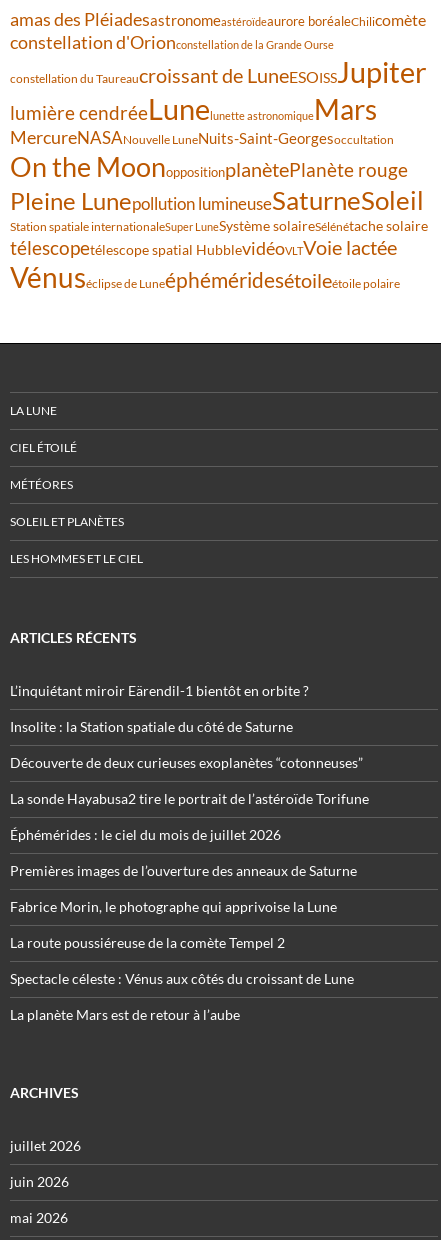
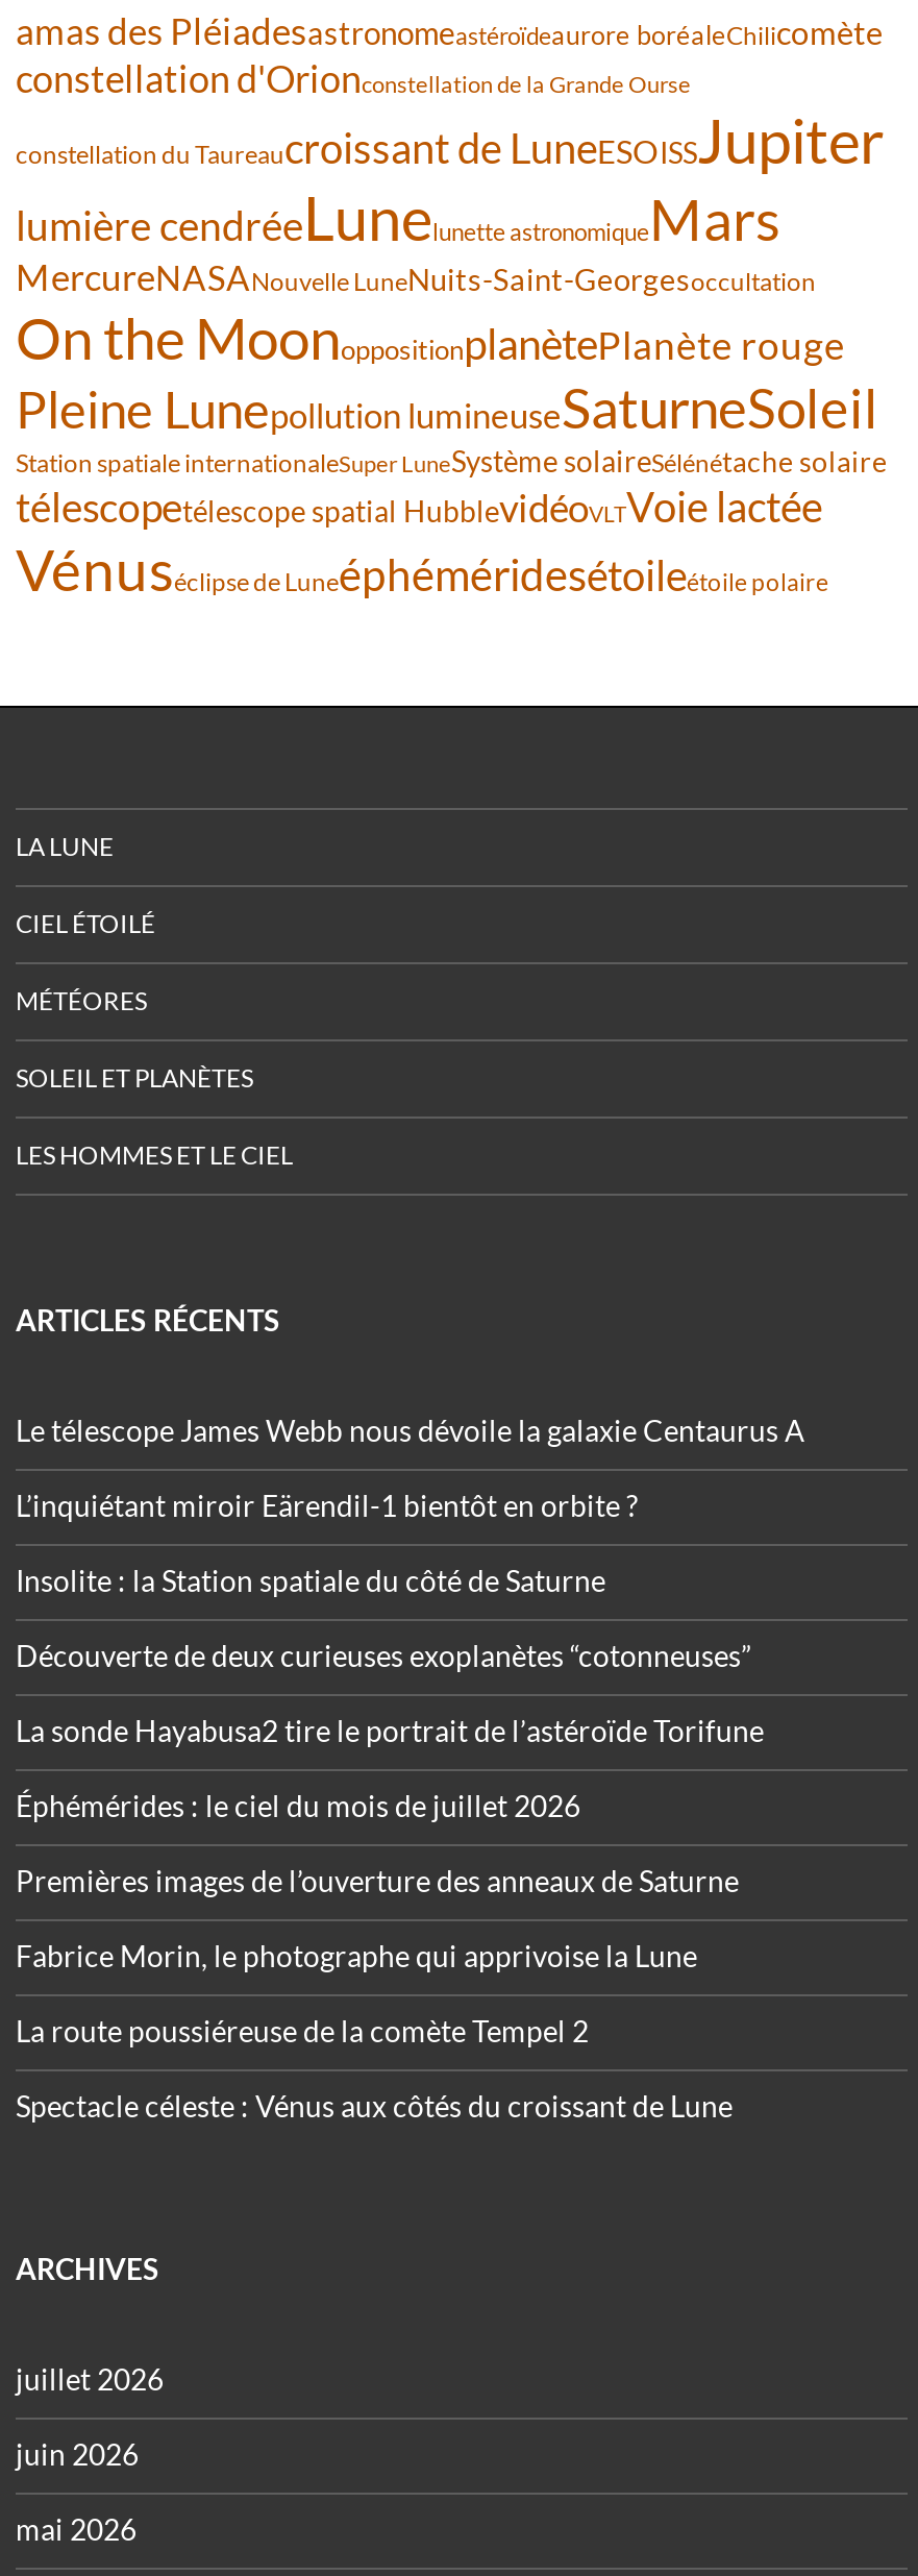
+ Le télescope James Webb nous dévoile la galaxie Centaurus A

moved down: L’inquiétant miroir Eärendil-1 bientôt en orbite ? | Insolite : la Station spatiale du côté de Saturne | Découverte de deux curieuses exoplanètes “cotonneuses” | ... | La route poussiéreuse de la comète Tempel 2 | Spectacle céleste : Vénus aux côtés du croissant de Lune

- La planète Mars est de retour à l’aube
